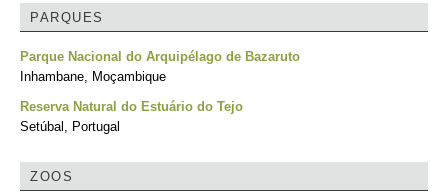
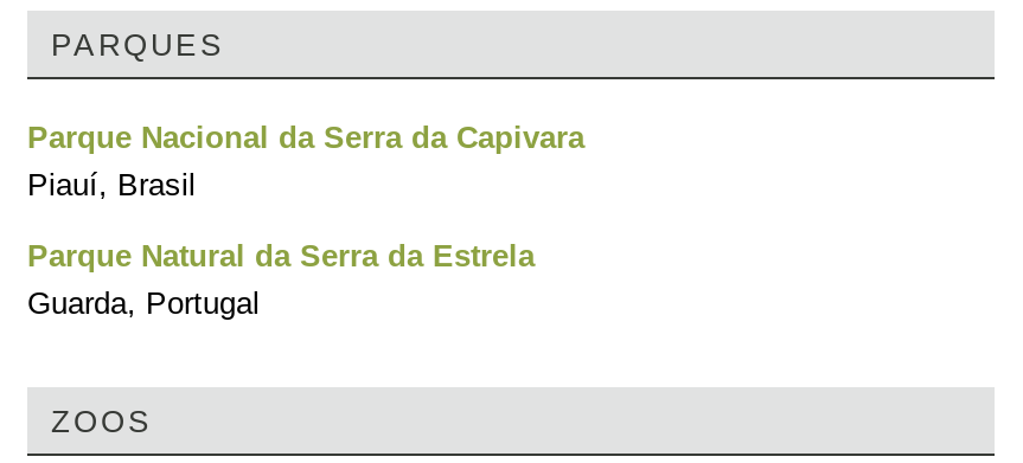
- Parque Nacional do Arquipélago de Bazaruto
- Inhambane, Moçambique
+ Parque Nacional da Serra da Capivara
+ Piauí, Brasil

- Reserva Natural do Estuário do Tejo
- Setúbal, Portugal
+ Parque Natural da Serra da Estrela
+ Guarda, Portugal
